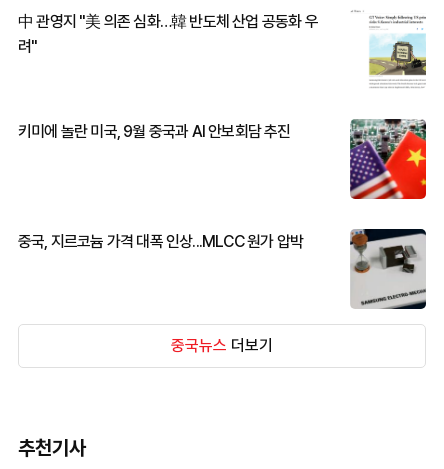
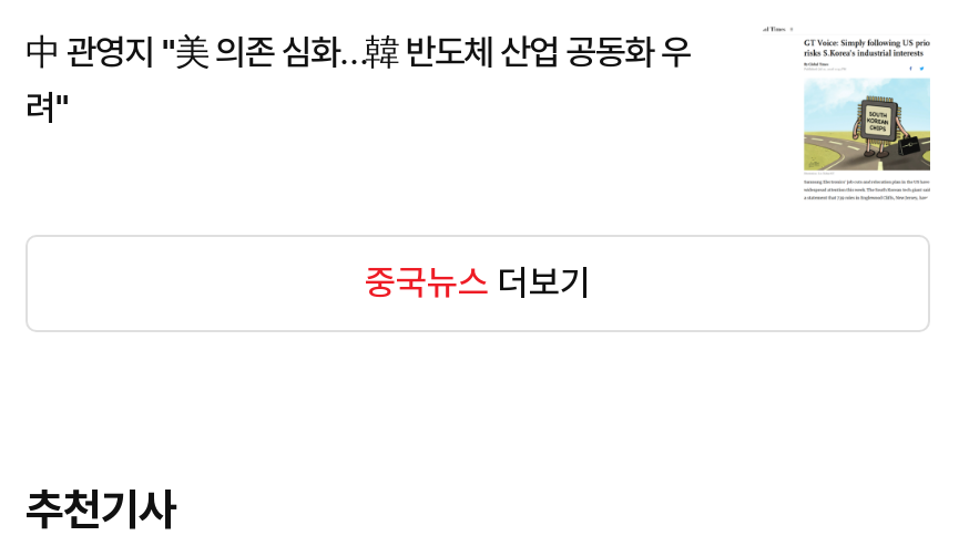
- 키미에 놀란 미국, 9월 중국과 AI 안보회담 추진

- [image]

- 중국, 지르코늄 가격 대폭 인상...MLCC 원가 압박

- [image]
